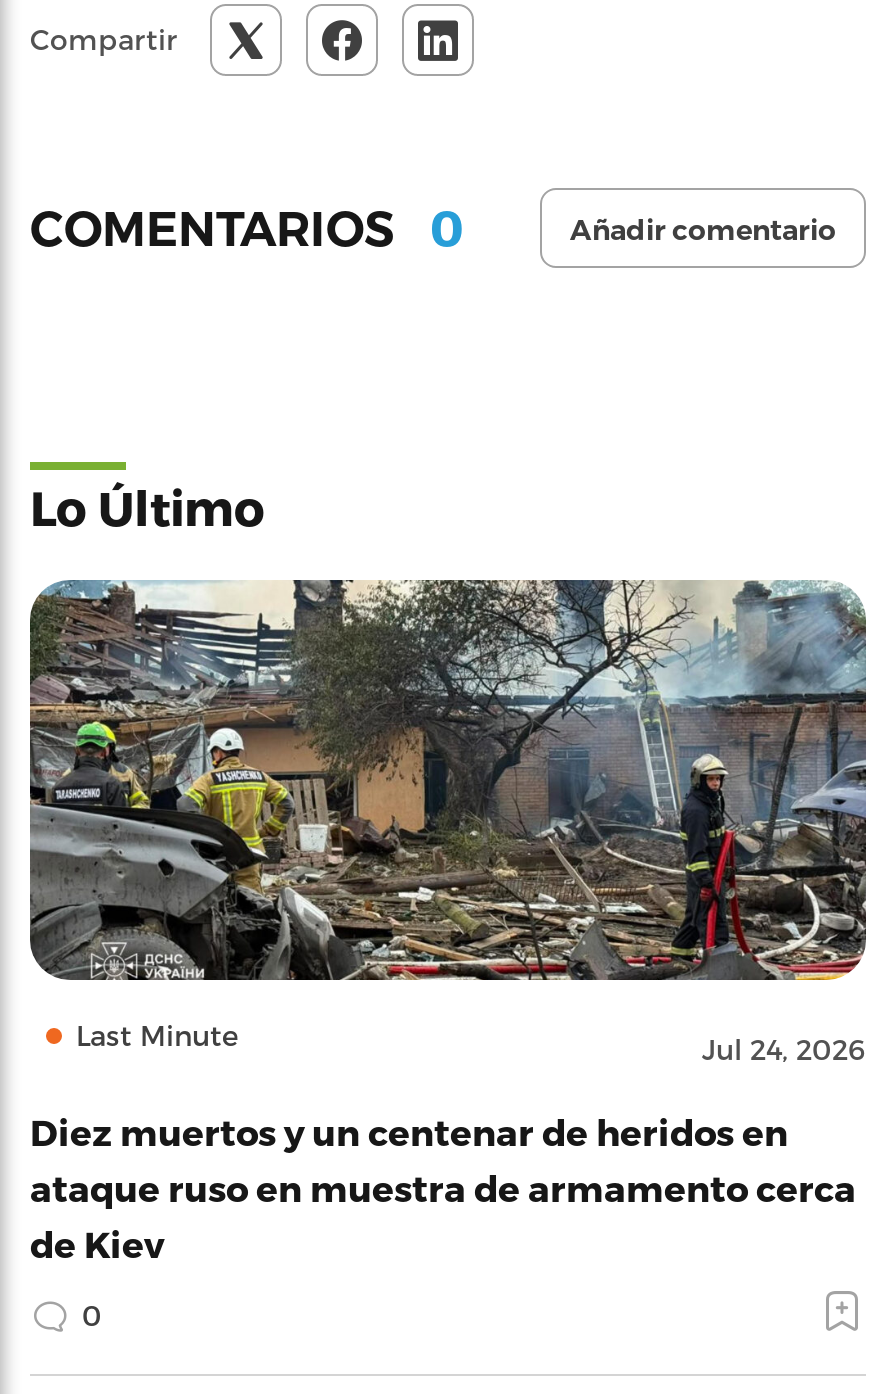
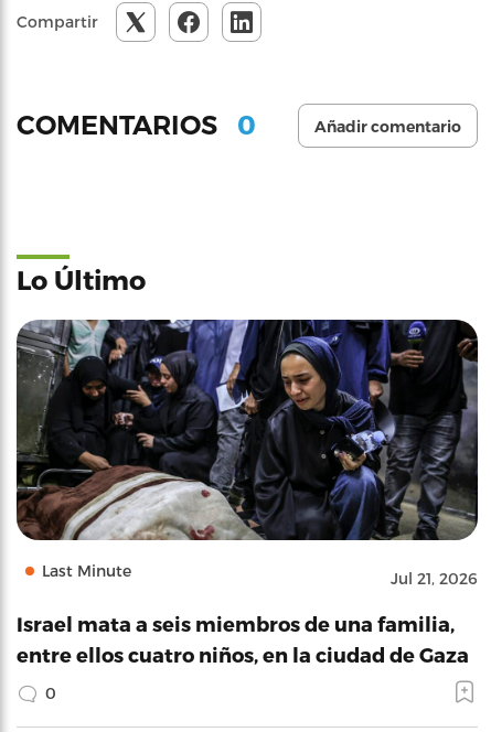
- [image]
- Jul 24, 2026
+ [image]
+ Jul 21, 2026

- Diez muertos y un centenar de heridos en
- ataque ruso en muestra de armamento cerca
- de Kiev
+ Israel mata a seis miembros de una familia,
+ entre ellos cuatro niños, en la ciudad de Gaza
